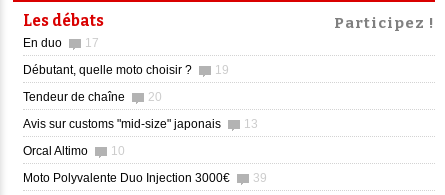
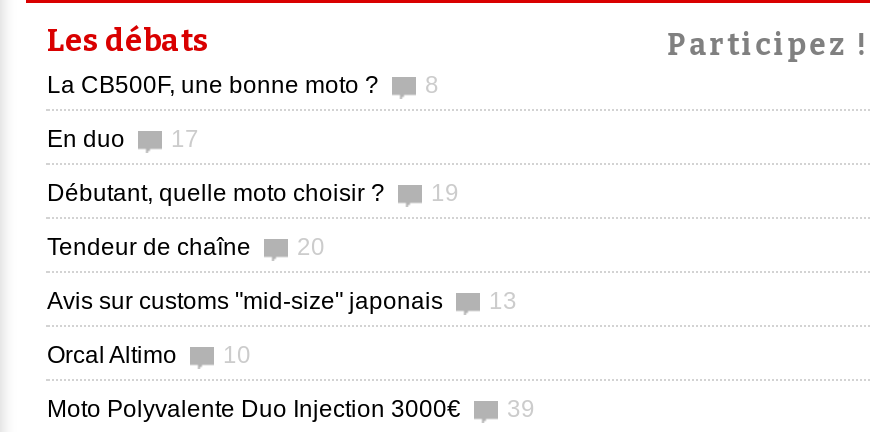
+ La CB500F, une bonne moto ?
+ 8
